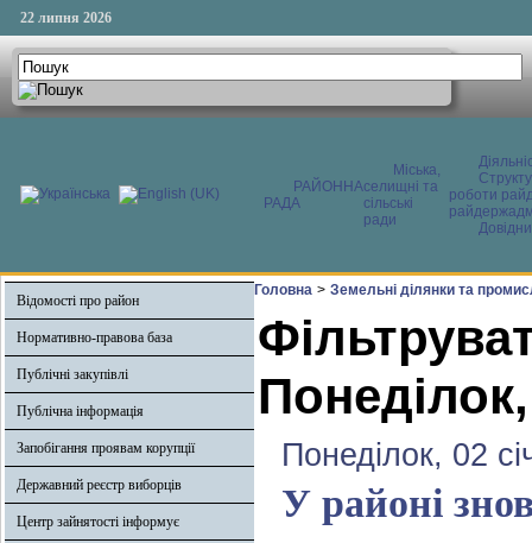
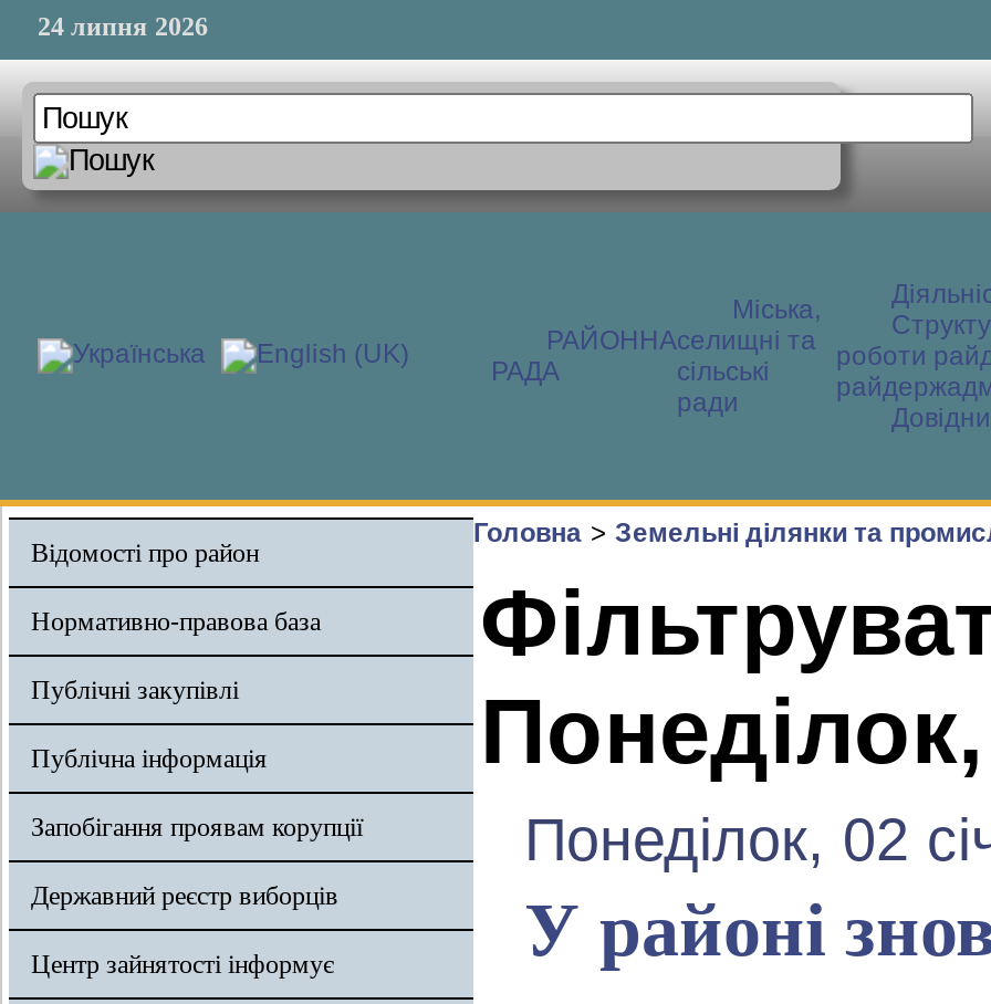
- 22 липня 2026
+ 24 липня 2026
